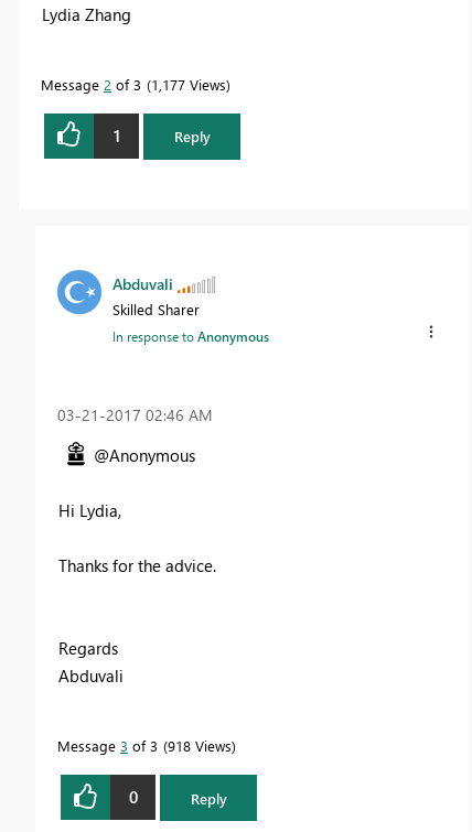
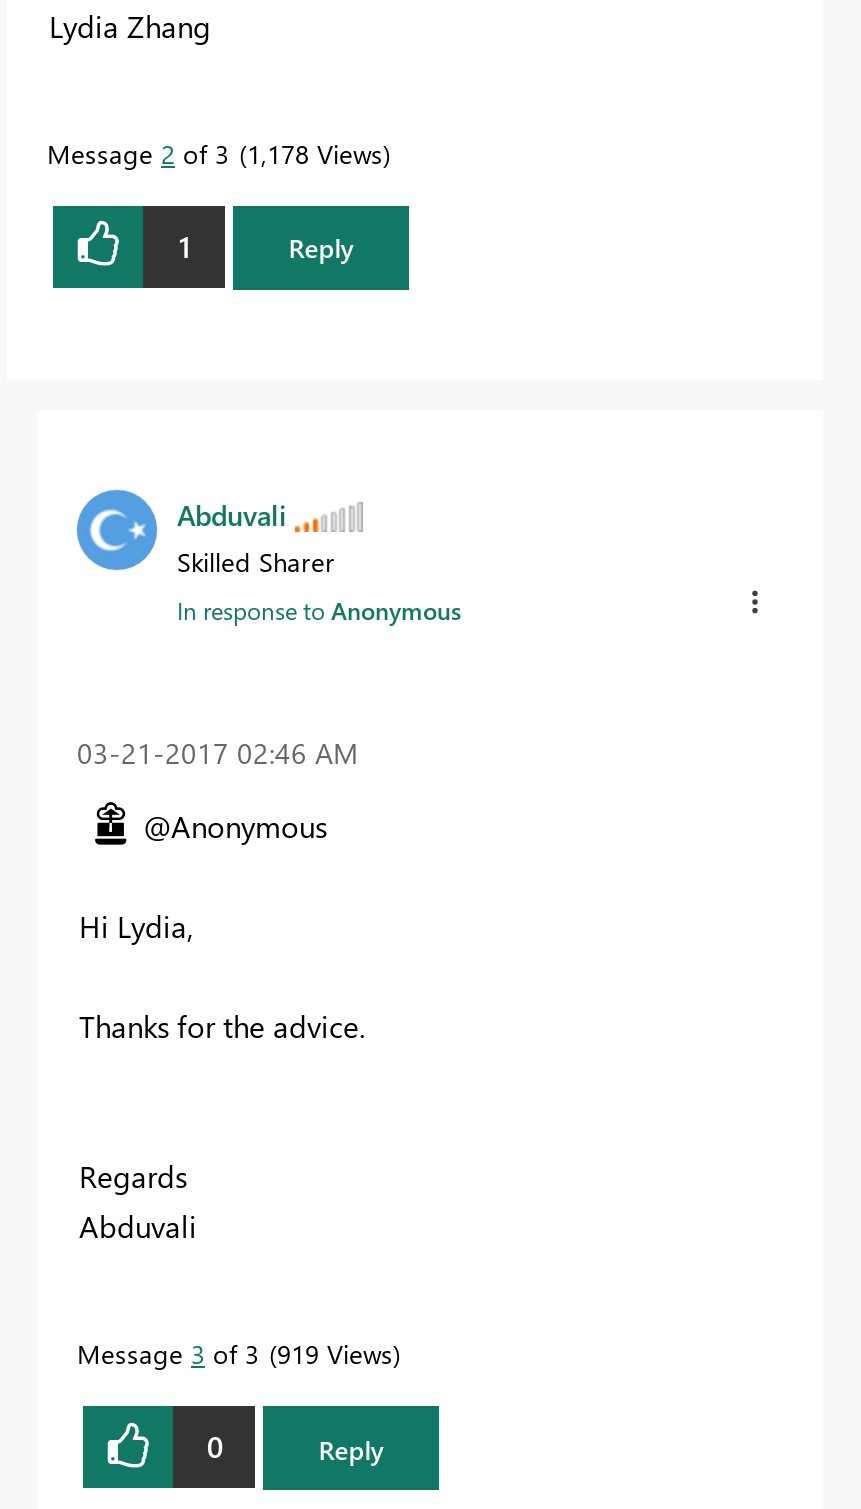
- Message 2 of 3 1,177 Views
+ Message 2 of 3 1,178 Views

- Message 3 of 3 918 Views
+ Message 3 of 3 919 Views
